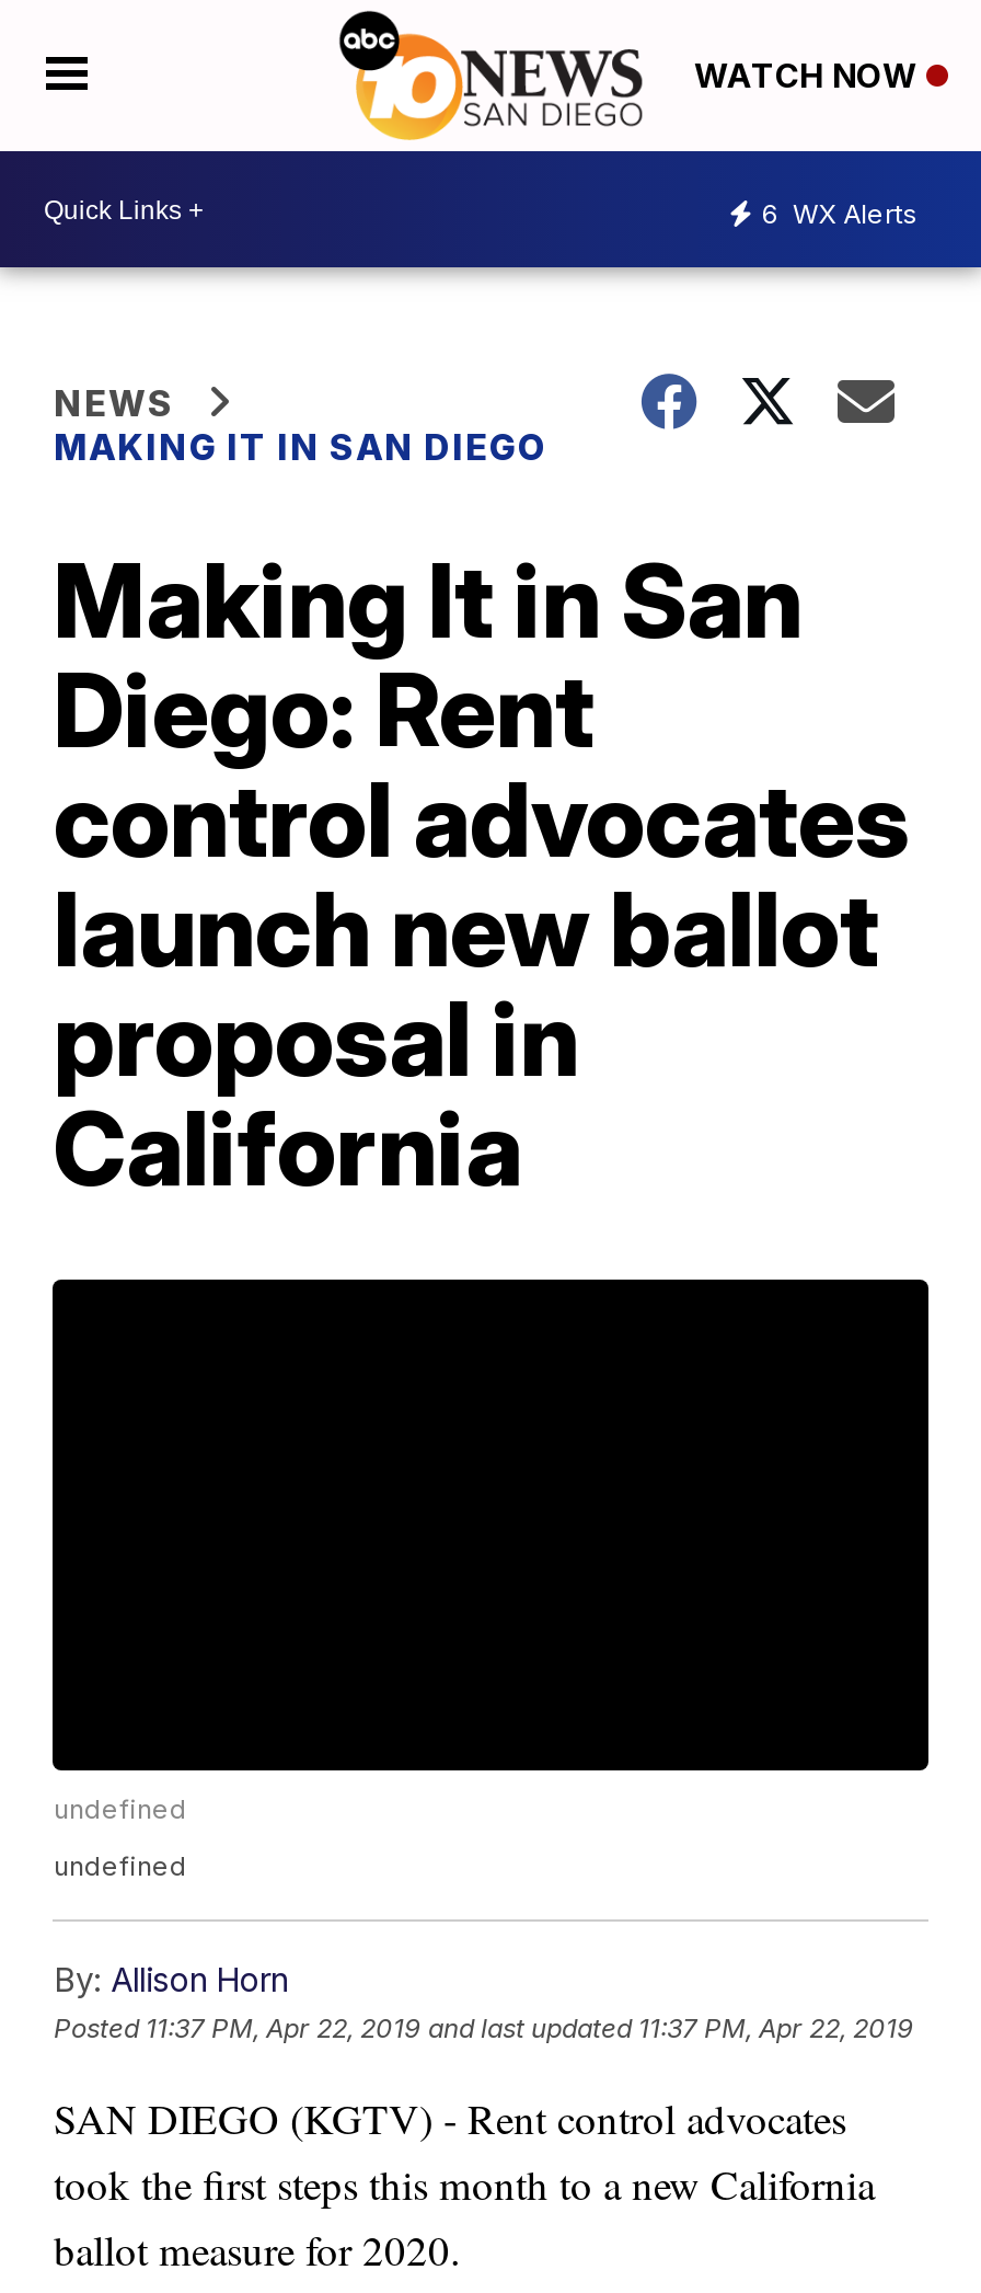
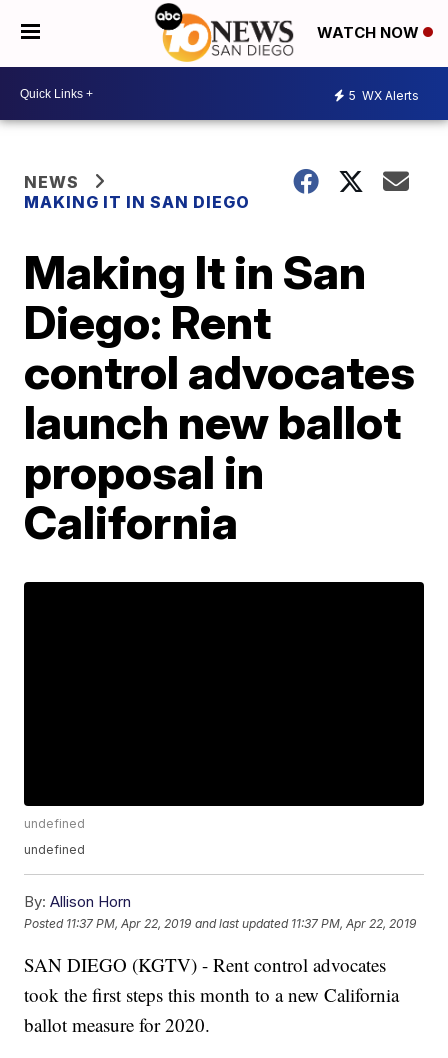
- 6 WX Alerts
+ 5 WX Alerts
